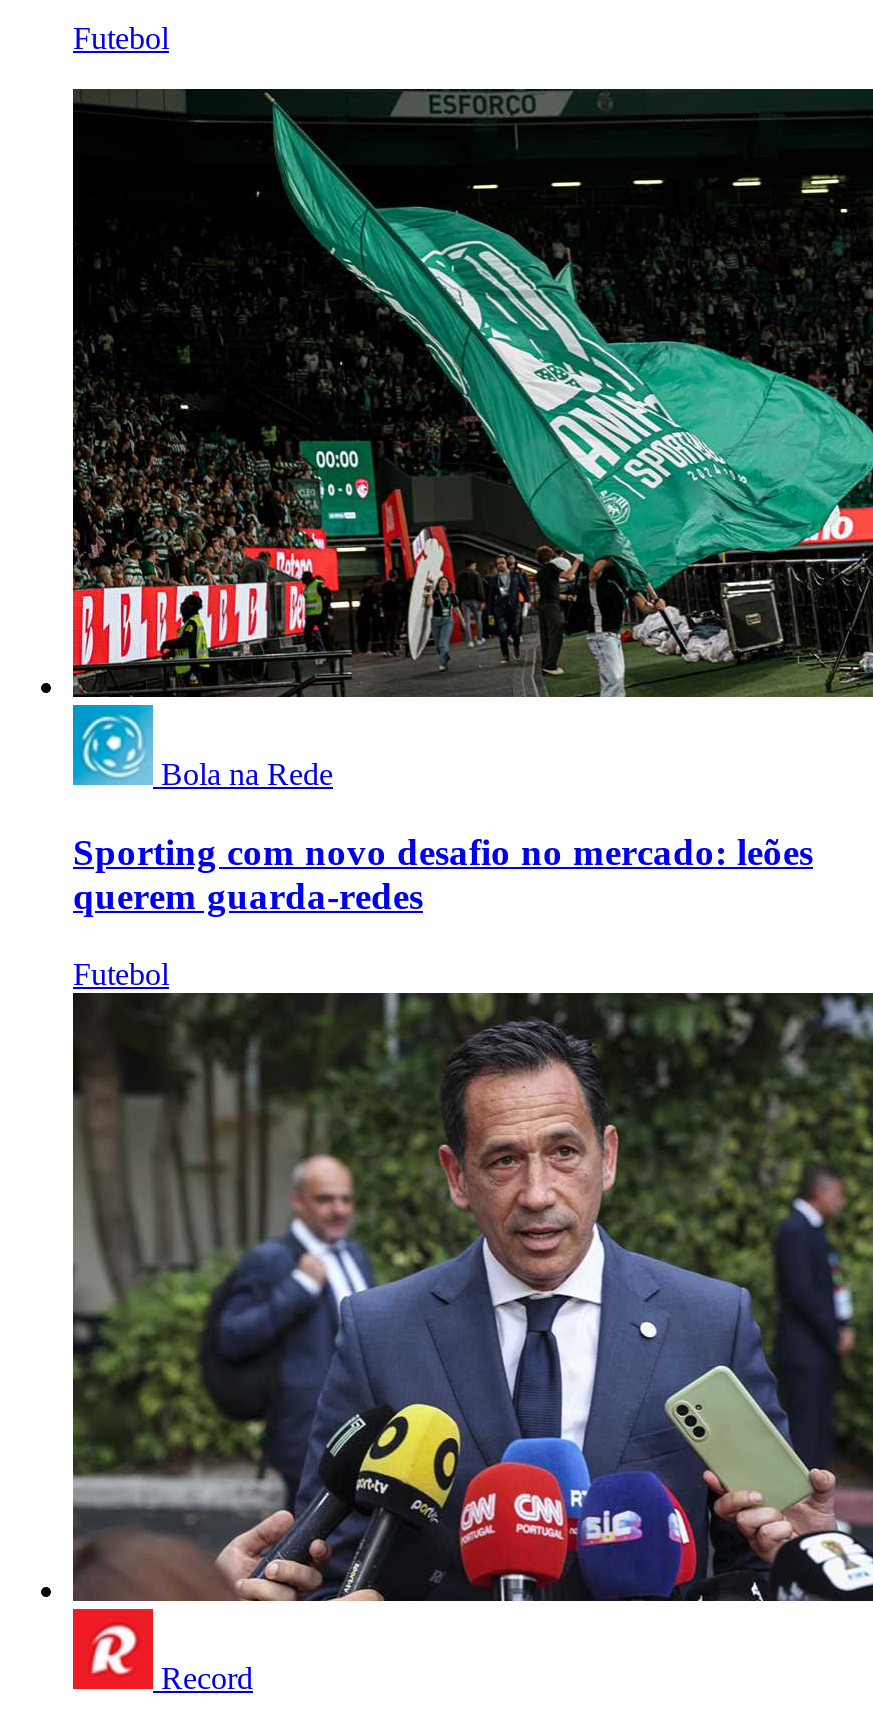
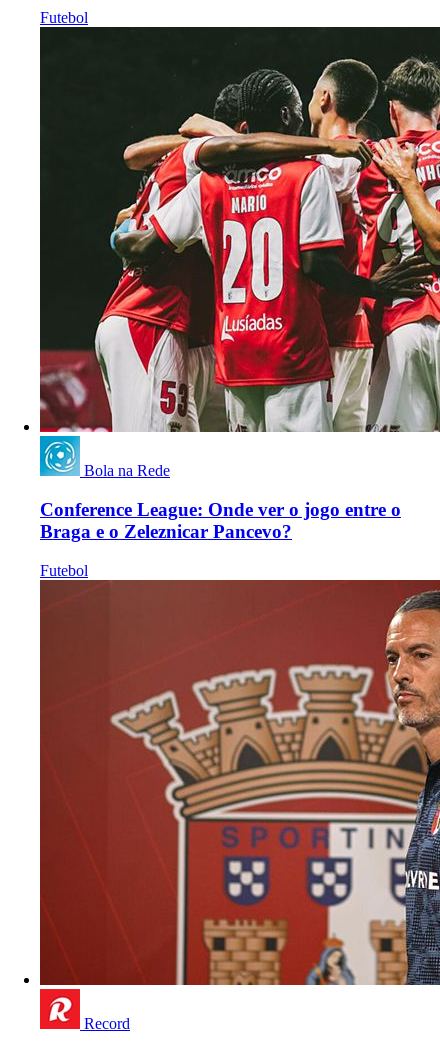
- [image]
+ [image]

- Sporting com novo desafio no mercado: leões
- querem guarda-redes
+ Conference League: Onde ver o jogo entre o
+ Braga e o Zeleznicar Pancevo?

- [image]
+ [image]
